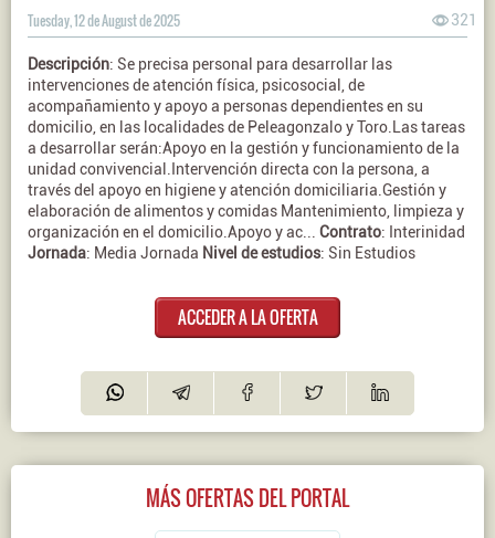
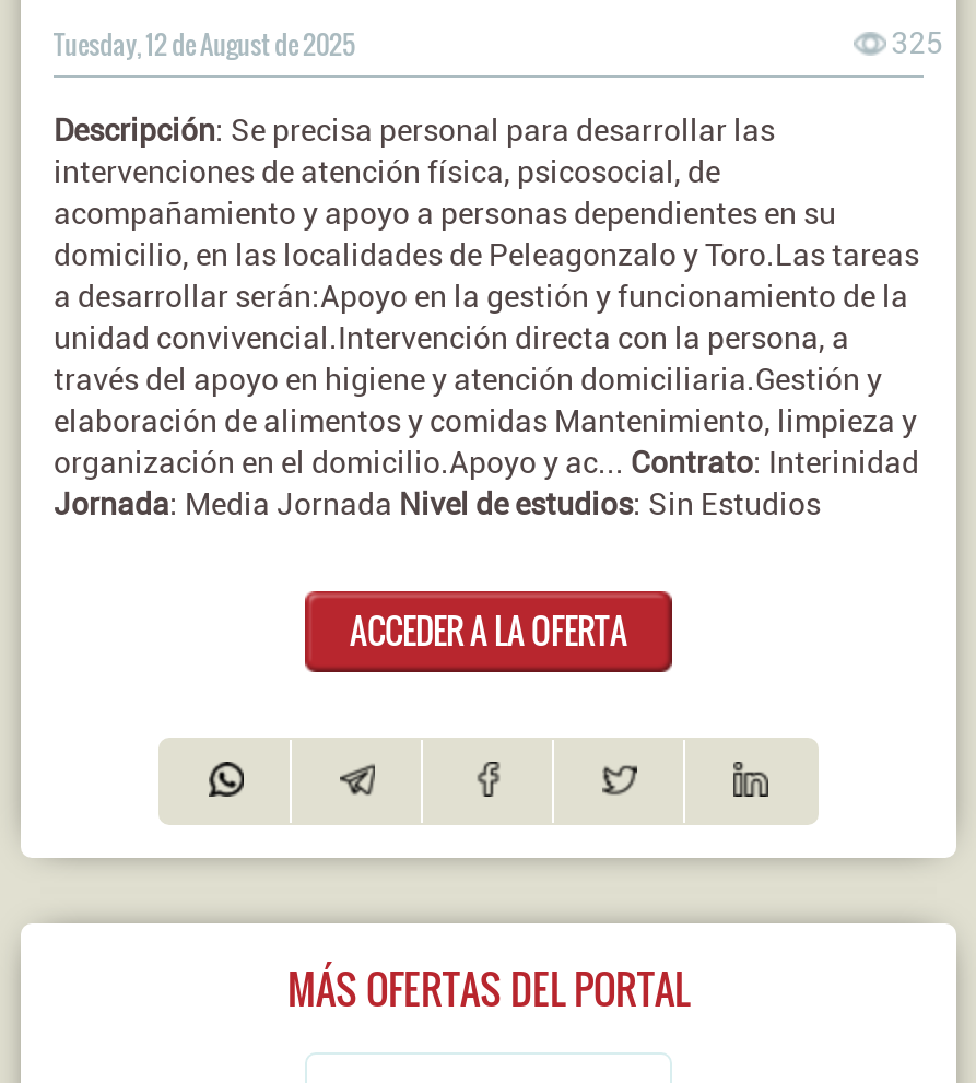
- 321
+ 325
